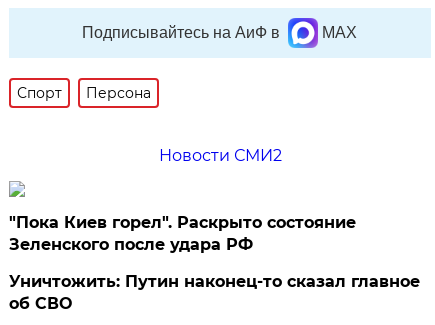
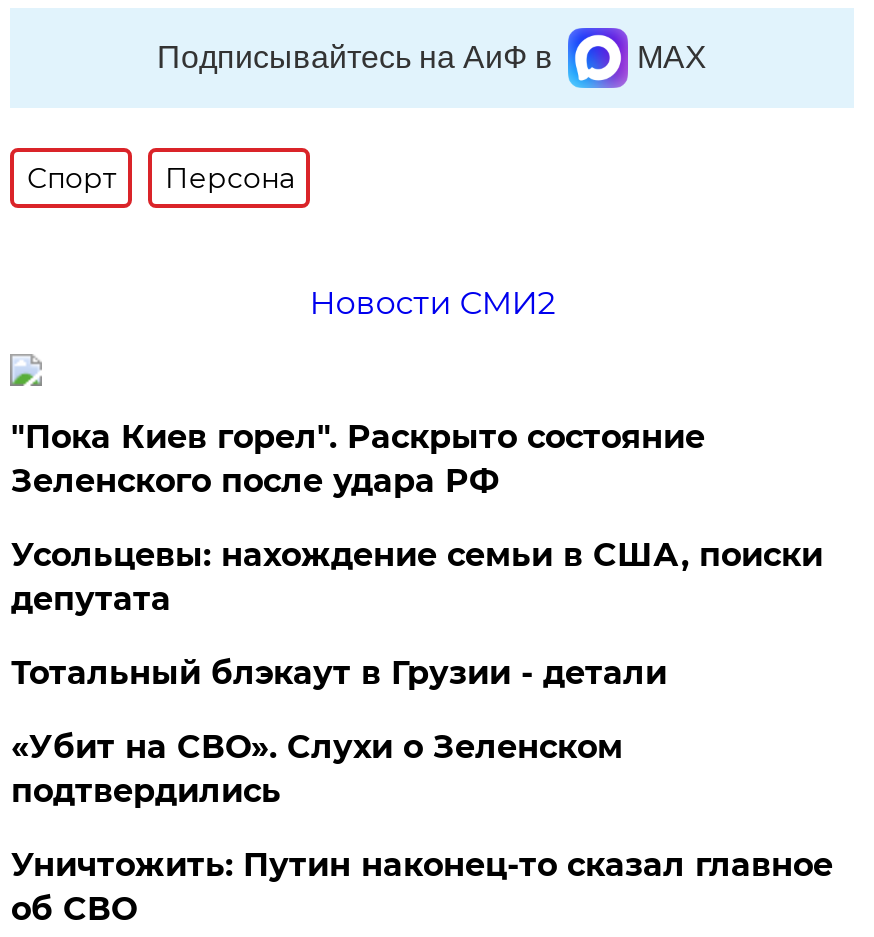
+ Усольцевы: нахождение семьи в США, поиски
+ депутата
+ Тотальный блэкаут в Грузии - детали
+ «Убит на СВО». Слухи о Зеленском
+ подтвердились
